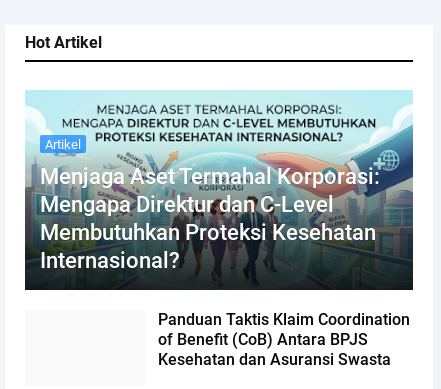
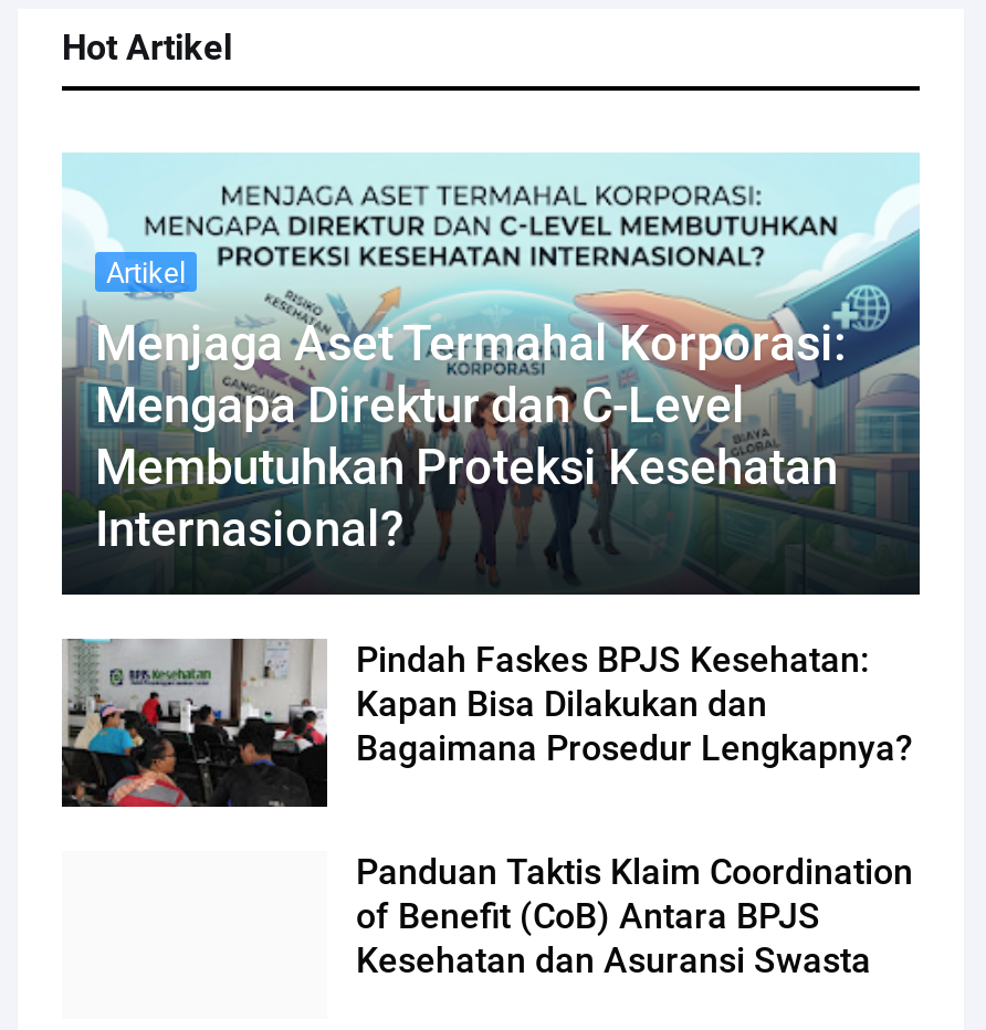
+ [image]
+ Pindah Faskes BPJS Kesehatan:
+ Kapan Bisa Dilakukan dan
+ Bagaimana Prosedur Lengkapnya?
